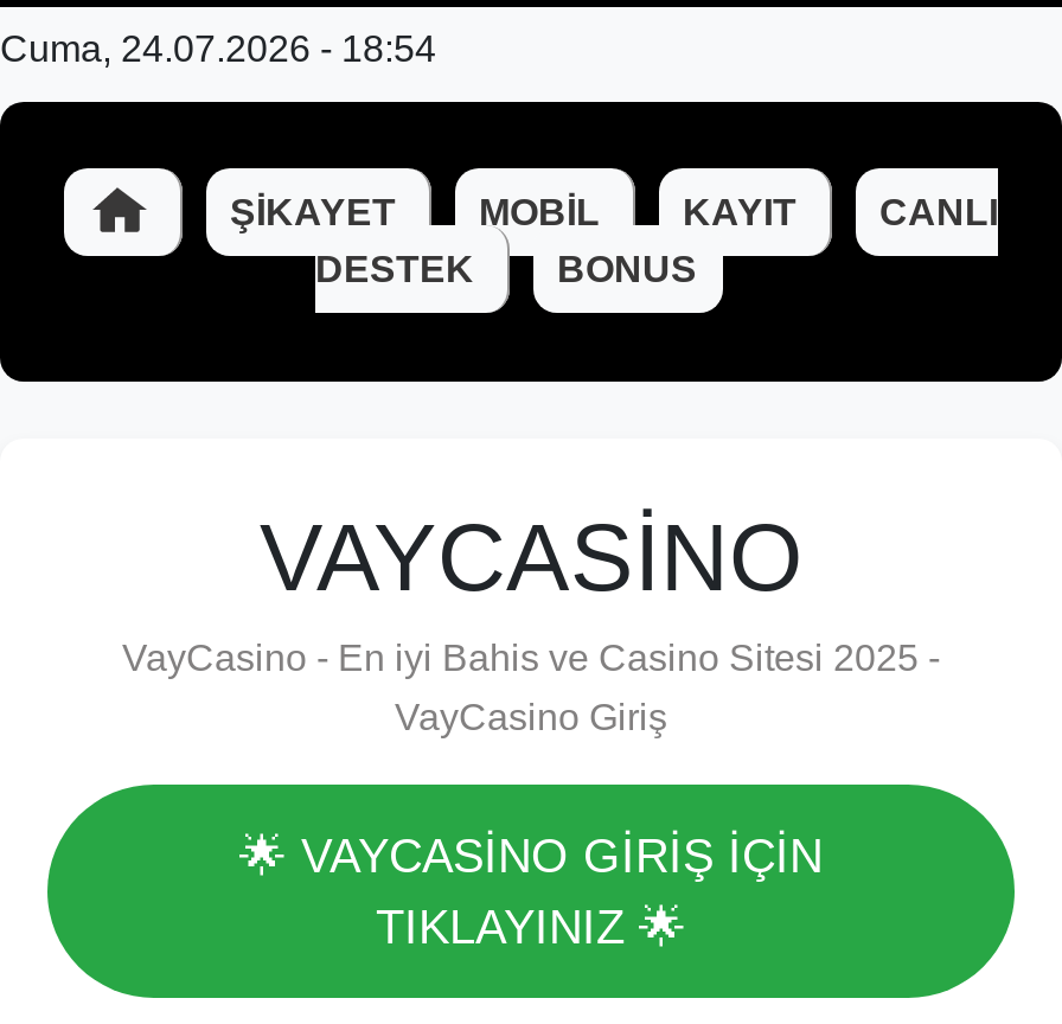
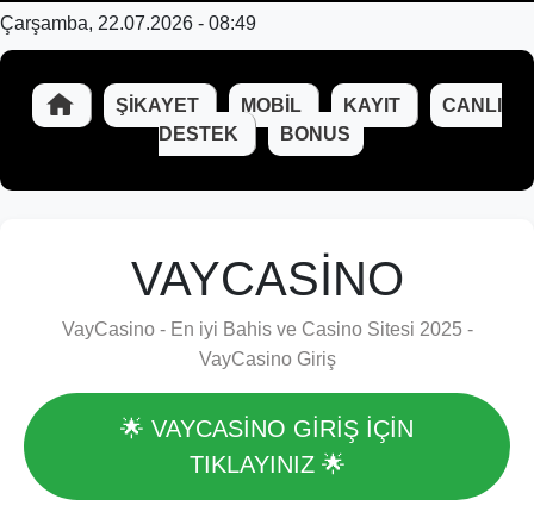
- Cuma, 24.07.2026 - 18:54
+ Çarşamba, 22.07.2026 - 08:49
